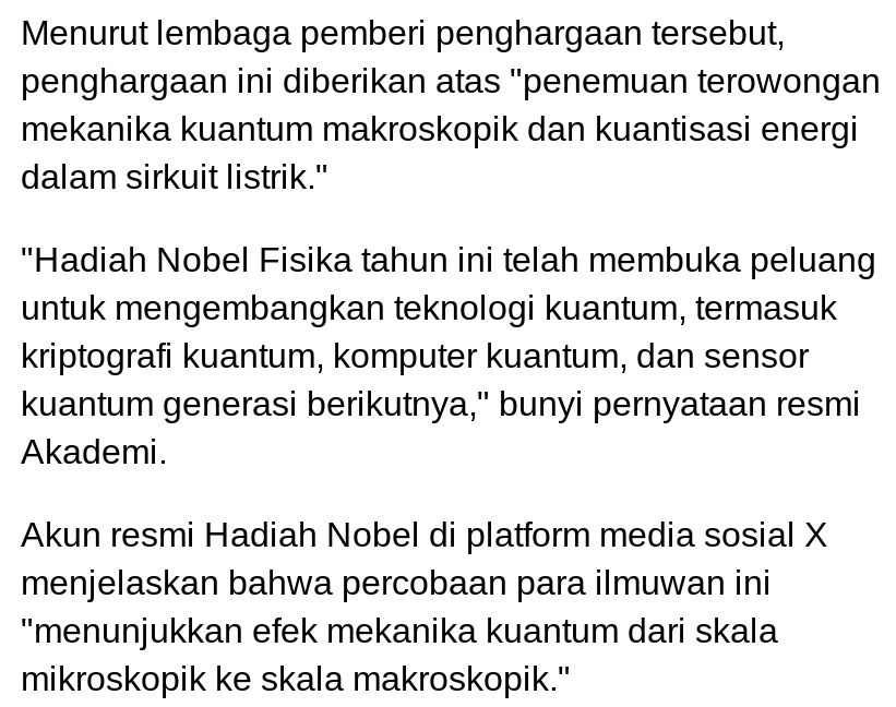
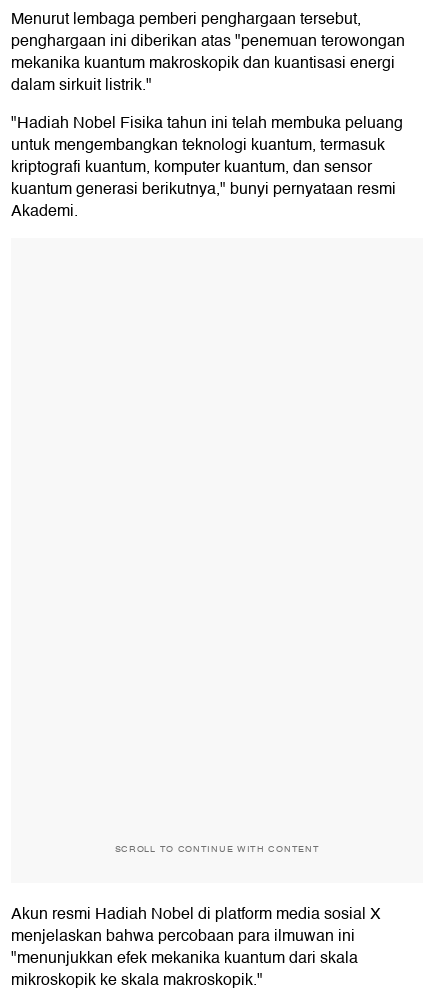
+ SCROLL TO CONTINUE WITH CONTENT
